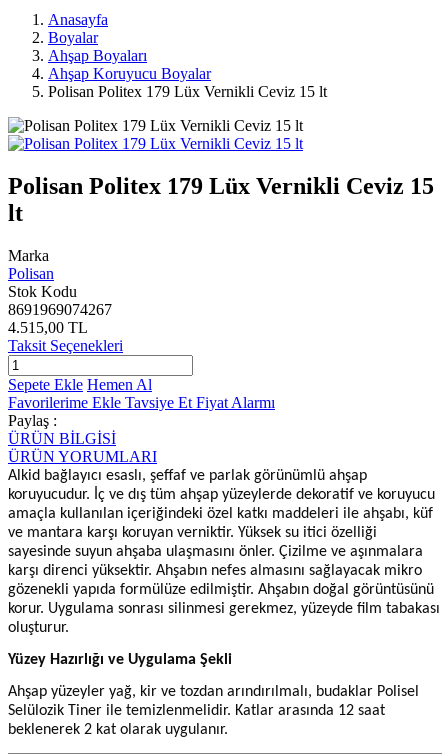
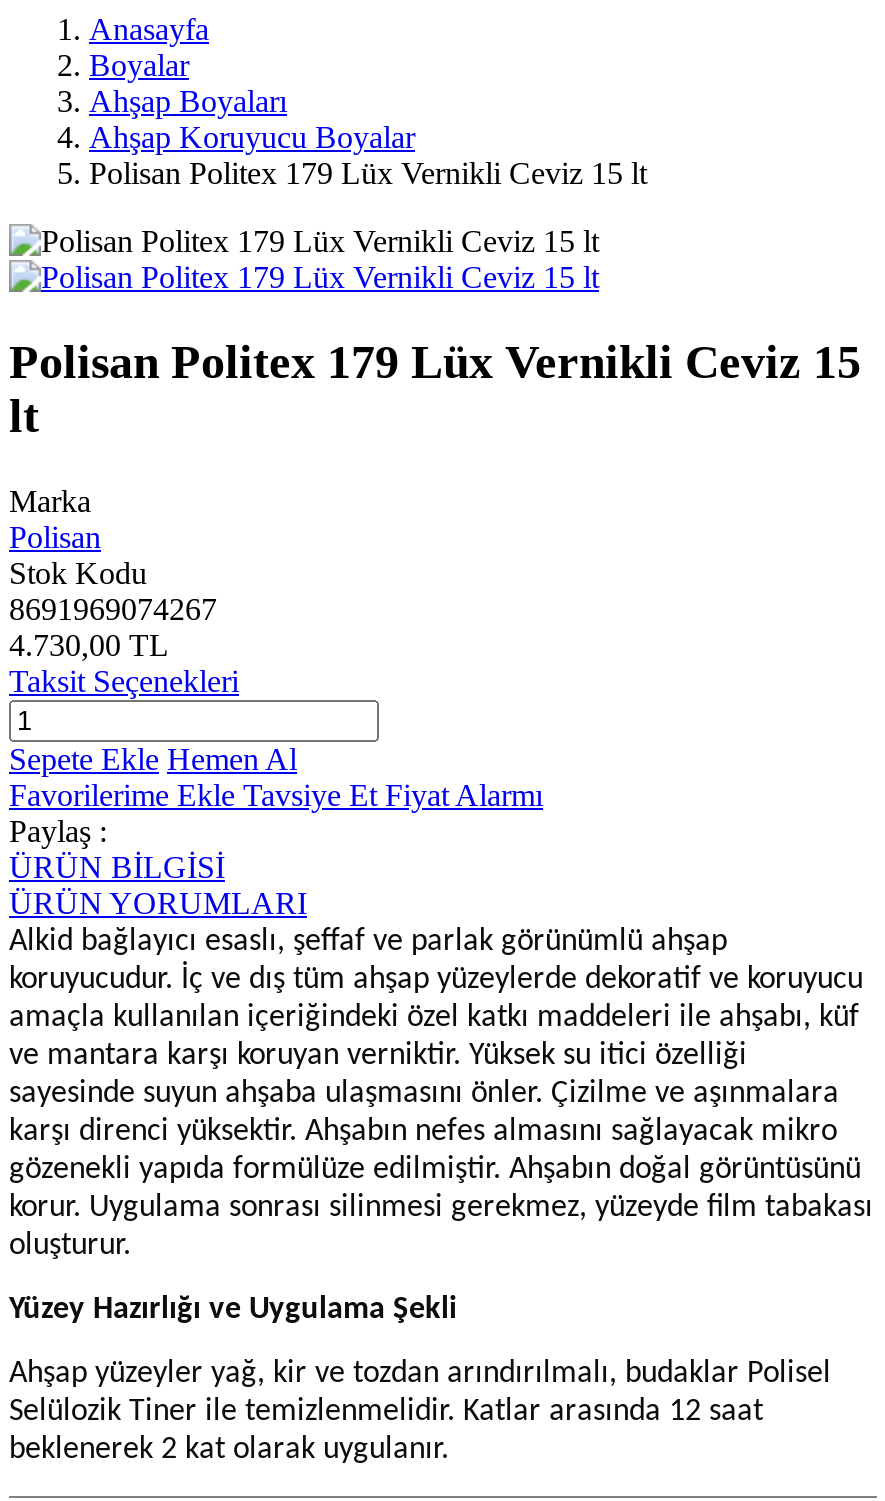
- 4.515,00 TL
+ 4.730,00 TL
